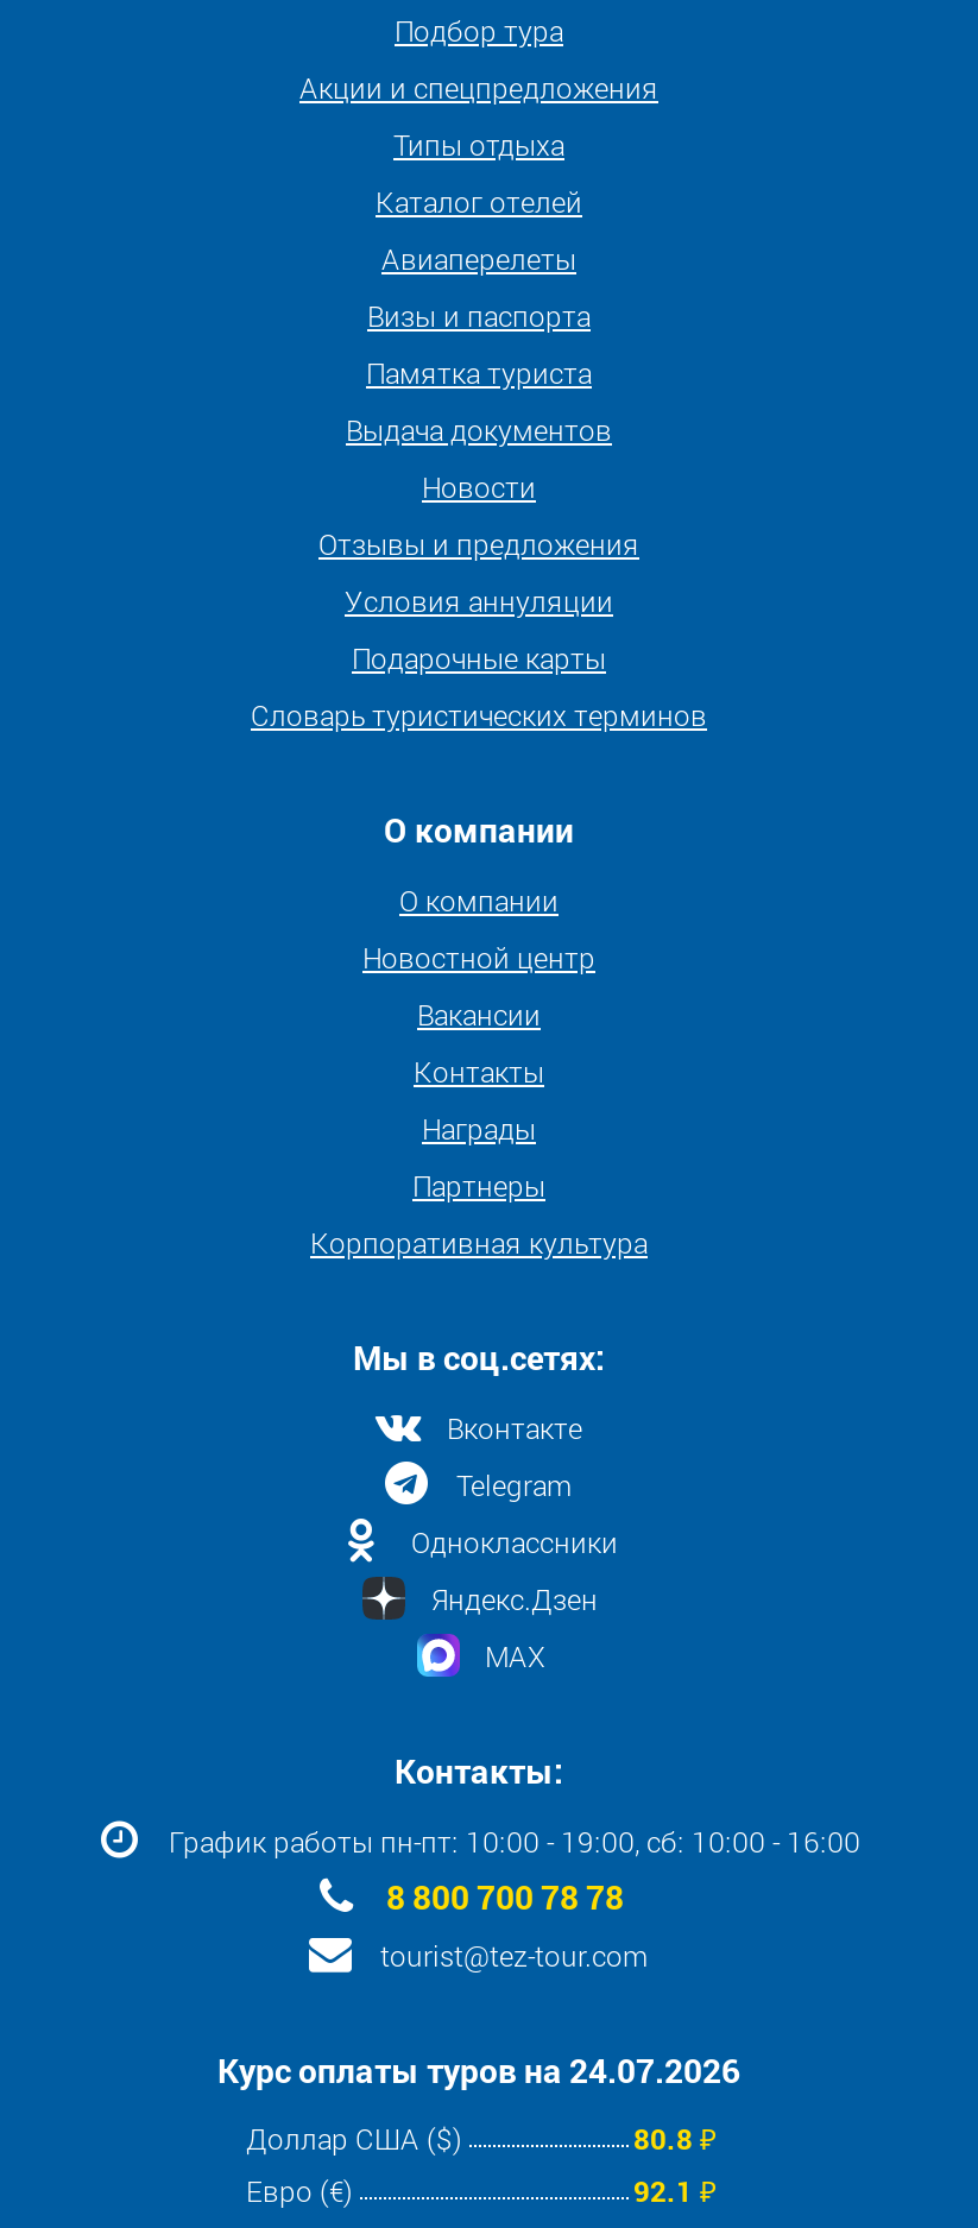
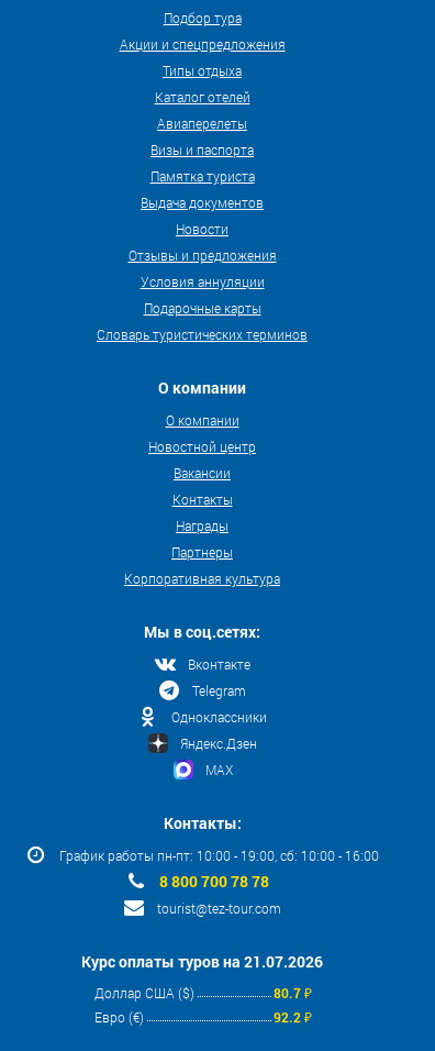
- Курс оплаты туров на 24.07.2026
+ Курс оплаты туров на 21.07.2026

- 80.8 ₽
+ 80.7 ₽

- 92.1 ₽
+ 92.2 ₽
